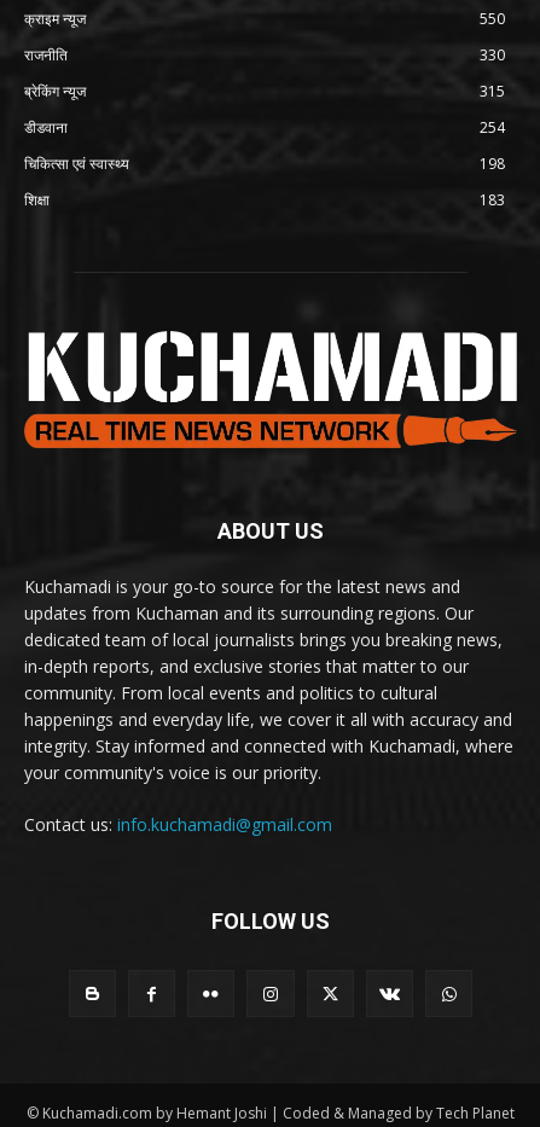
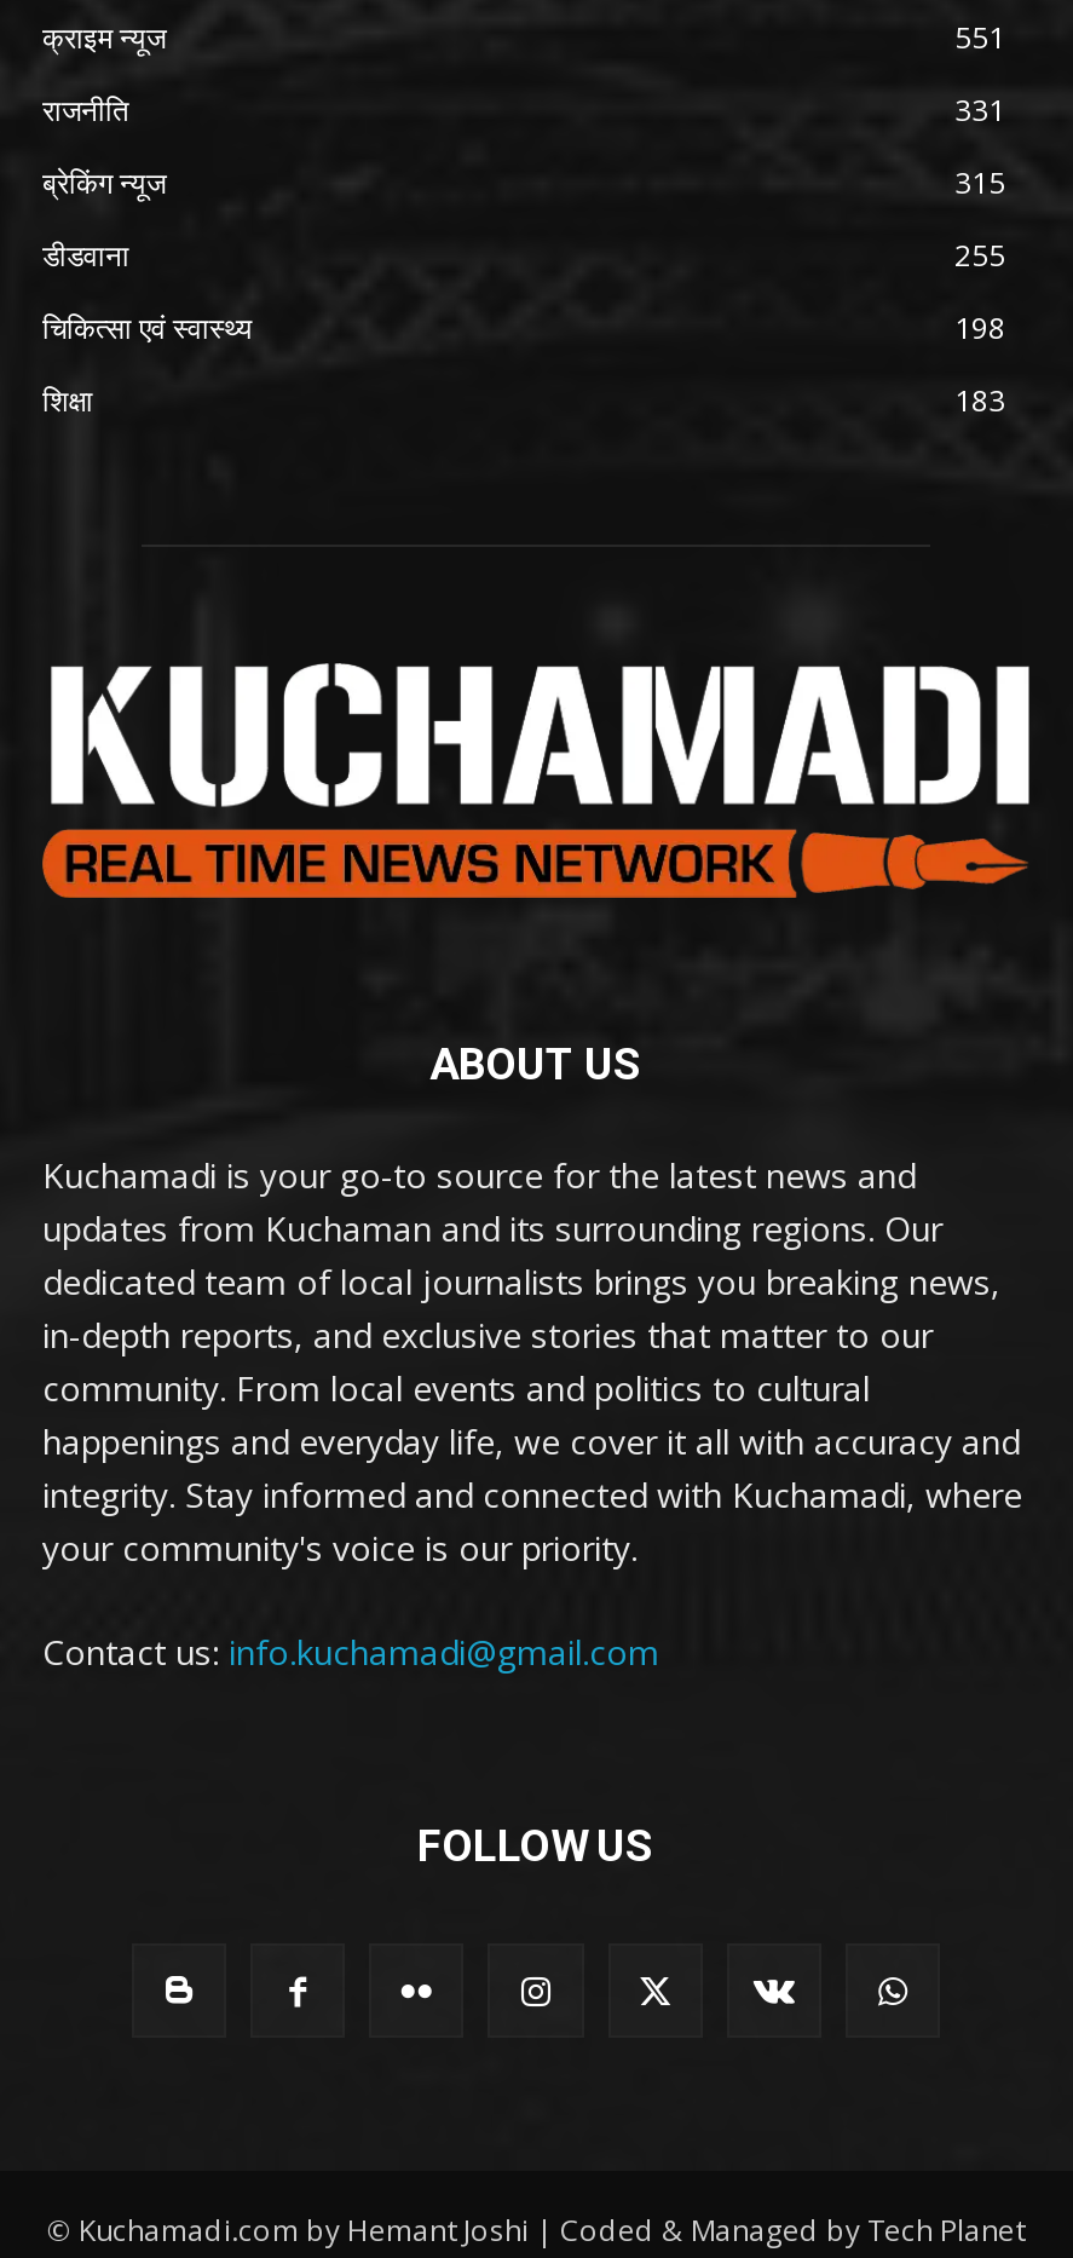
- 550
+ 551

- 330
+ 331

- 254
+ 255
